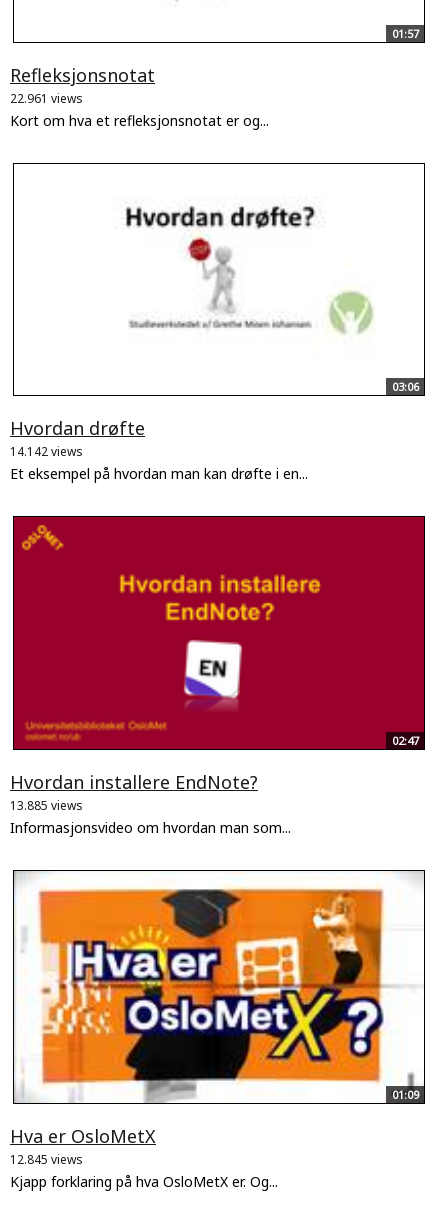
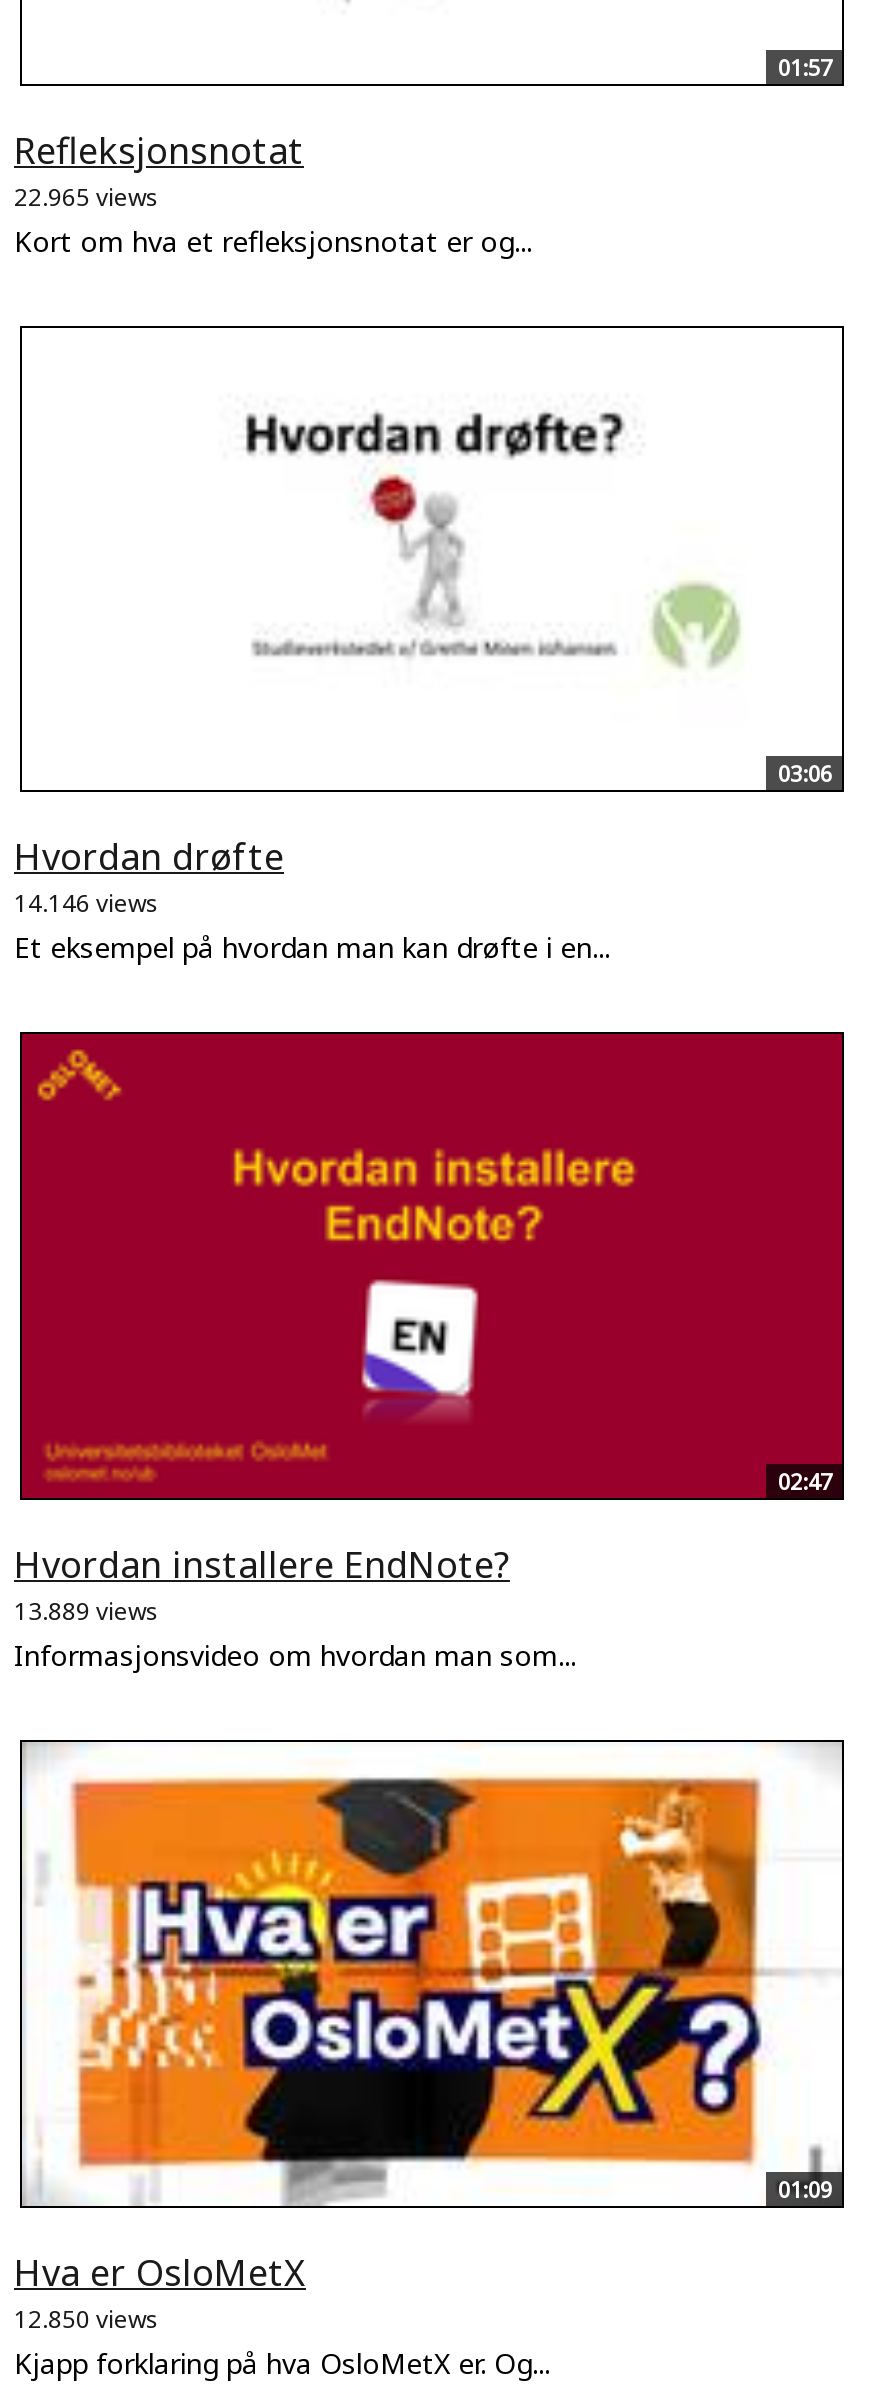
- 22.961 views
+ 22.965 views

- 14.142 views
+ 14.146 views

- 13.885 views
+ 13.889 views

- 12.845 views
+ 12.850 views
